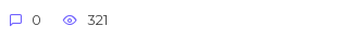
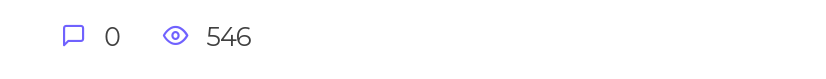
- 321
+ 546
